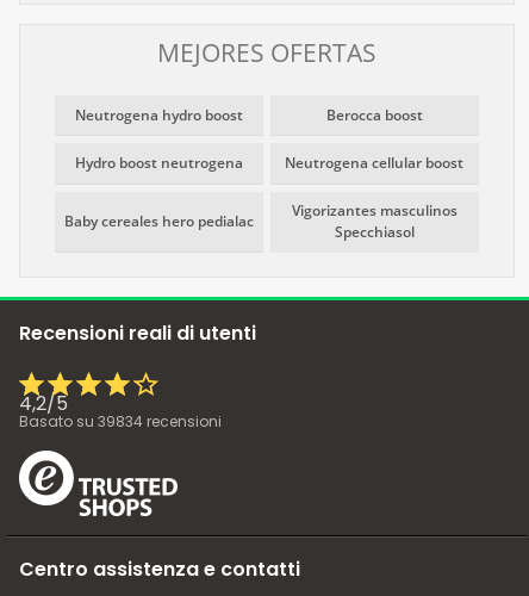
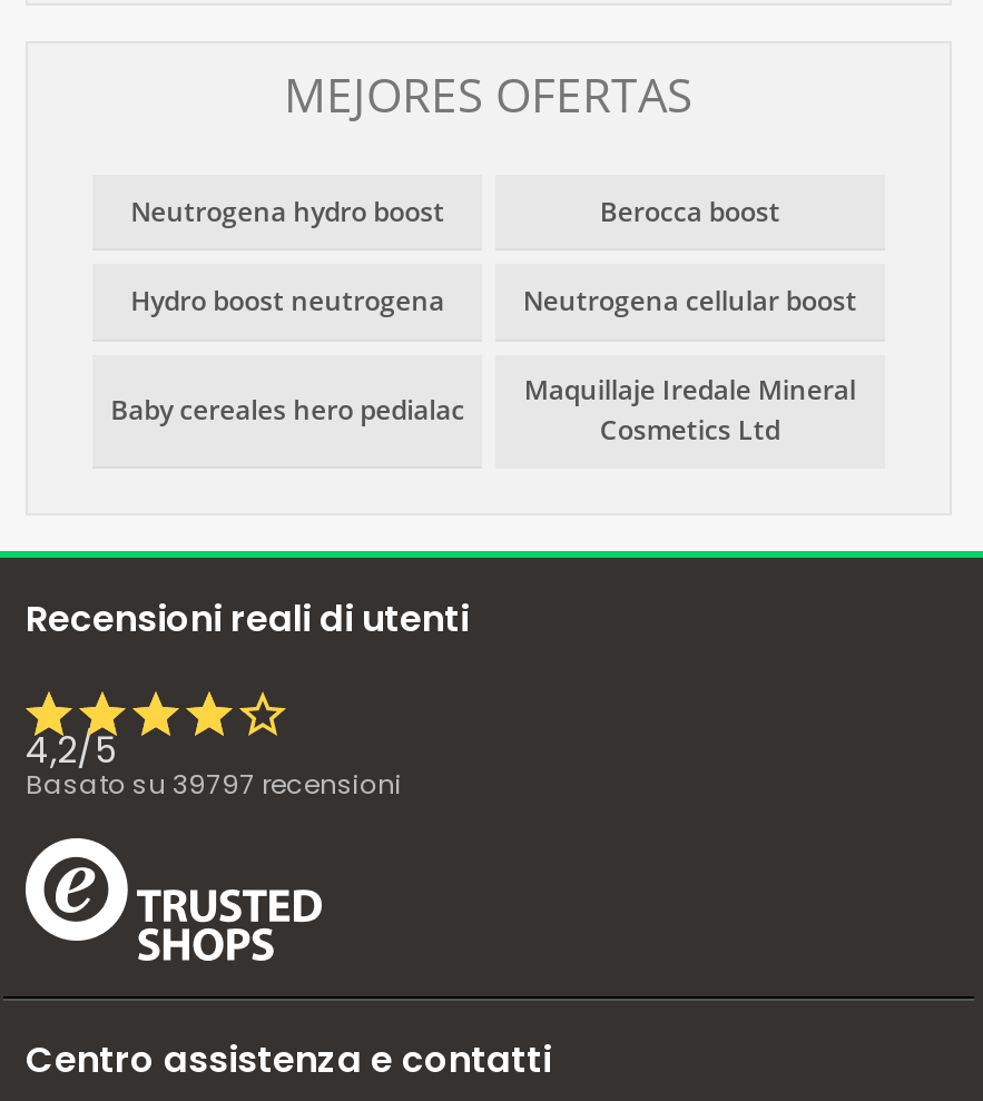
- Vigorizantes masculinos
- Specchiasol
+ Maquillaje Iredale Mineral
+ Cosmetics Ltd

- Basato su 39834 recensioni
+ Basato su 39797 recensioni
